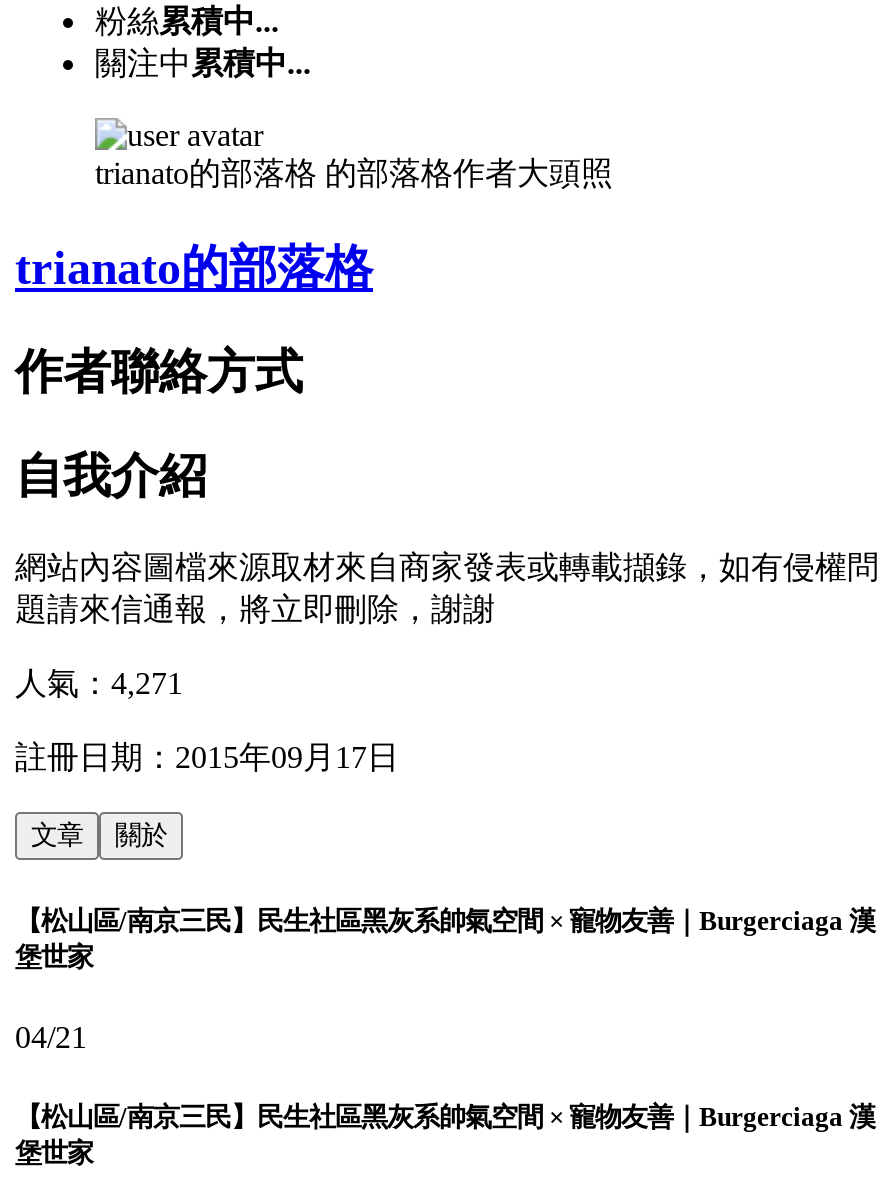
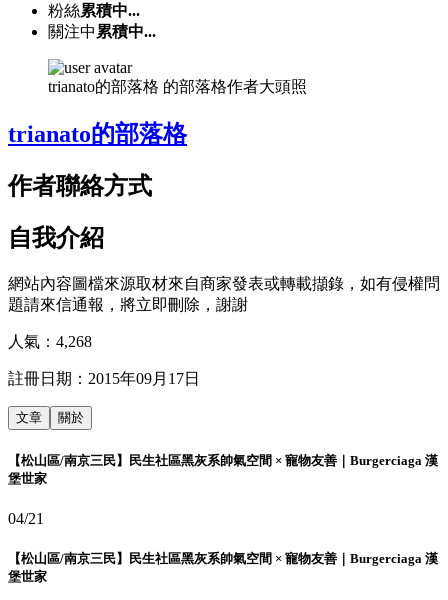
- 人氣：4,271
+ 人氣：4,268
